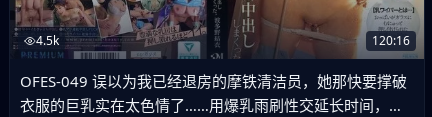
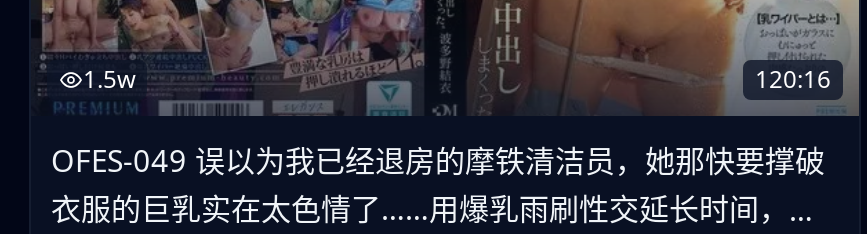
- 4.5k
+ 1.5w
